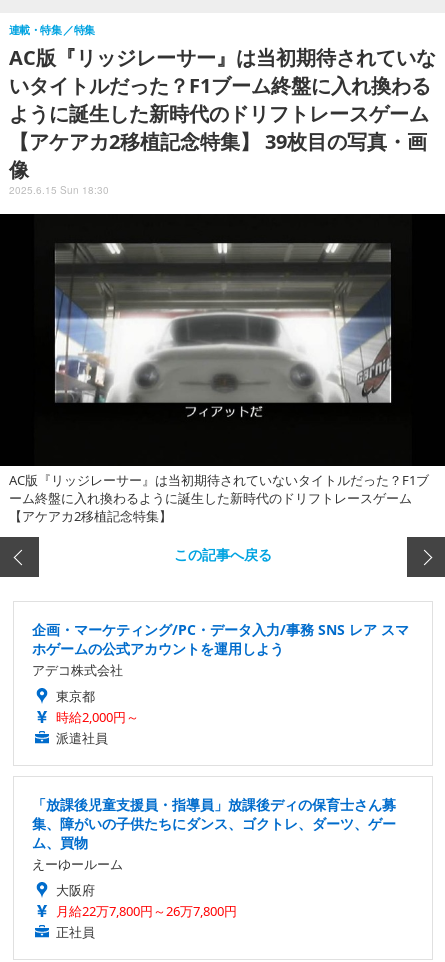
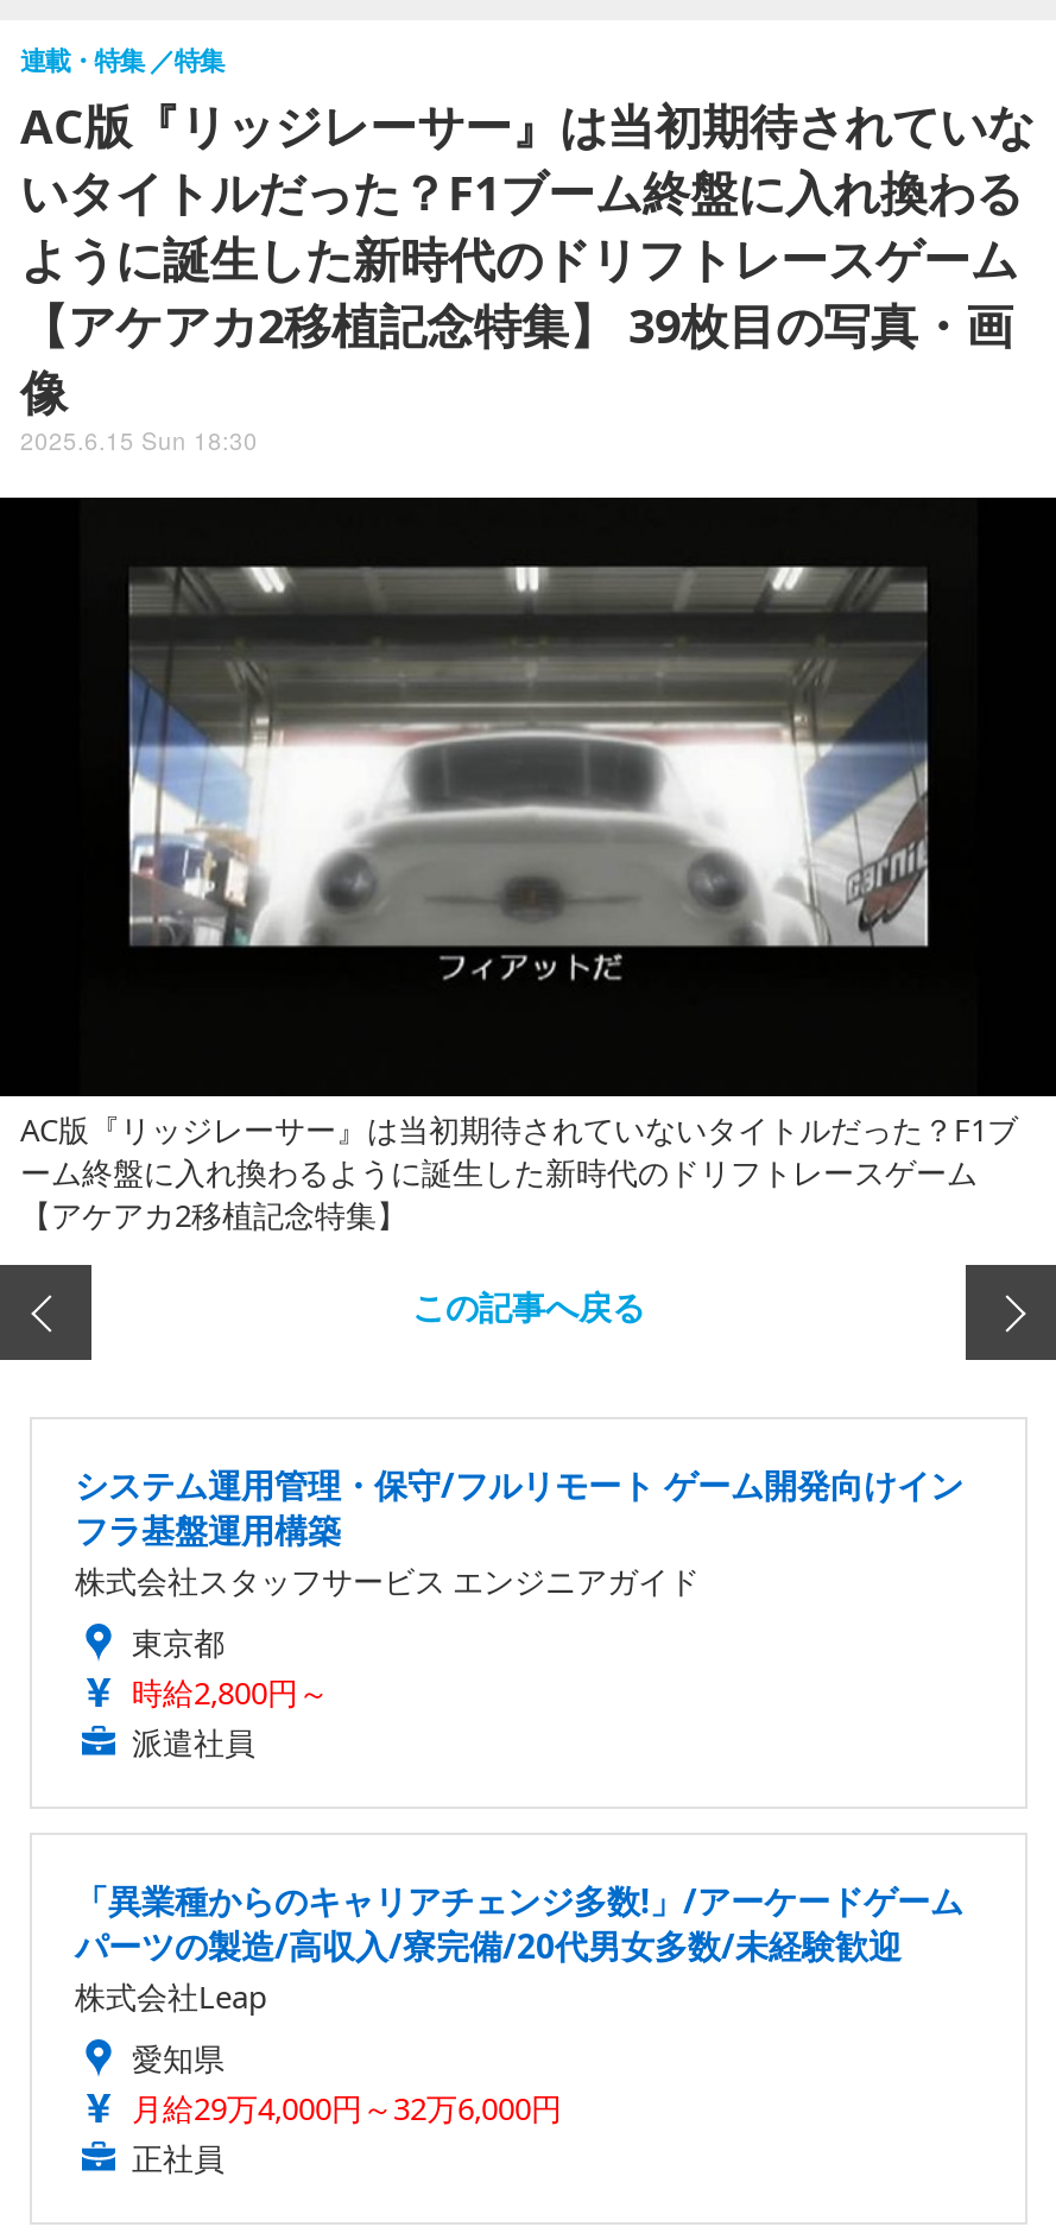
- 企画・マーケティング/PC・データ入力/事務 SNS レア スマ
- ホゲームの公式アカウントを運用しよう
- アデコ株式会社
+ システム運用管理・保守/フルリモート ゲーム開発向けイン
+ フラ基盤運用構築
+ 株式会社スタッフサービス エンジニアガイド

- 時給2,000円～
+ 時給2,800円～

- 「放課後児童支援員・指導員」放課後ディの保育士さん募
- 集、障がいの子供たちにダンス、ゴクトレ、ダーツ、ゲー
- ム、買物
- えーゆールーム
- 大阪府
- 月給22万7,800円～26万7,800円
+ 「異業種からのキャリアチェンジ多数!」/アーケードゲーム
+ パーツの製造/高収入/寮完備/20代男女多数/未経験歓迎
+ 株式会社Leap
+ 愛知県
+ 月給29万4,000円～32万6,000円
